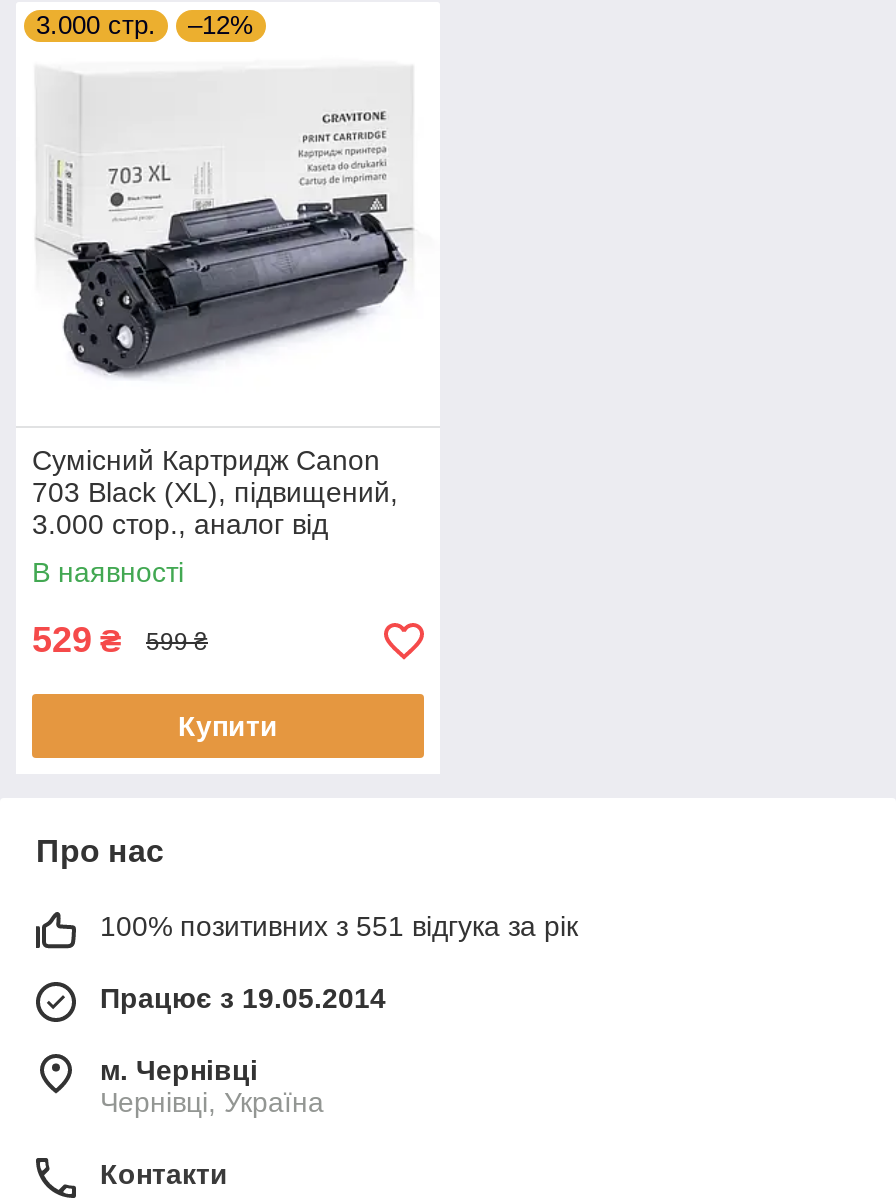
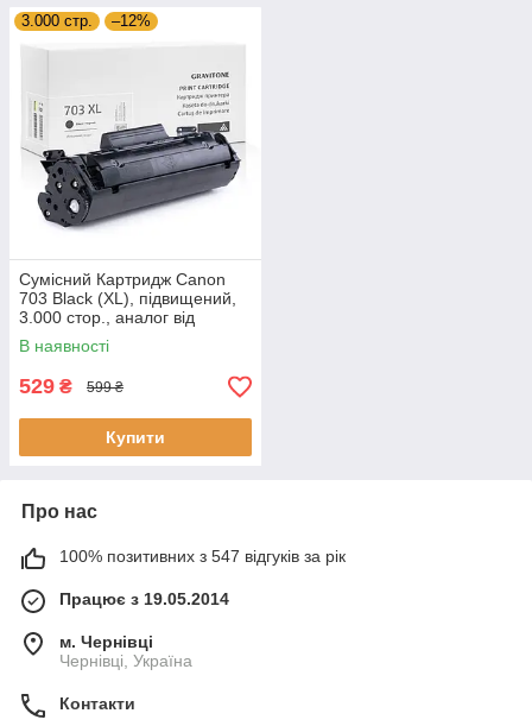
- 100% позитивних з 551 відгука за рік
+ 100% позитивних з 547 відгуків за рік
